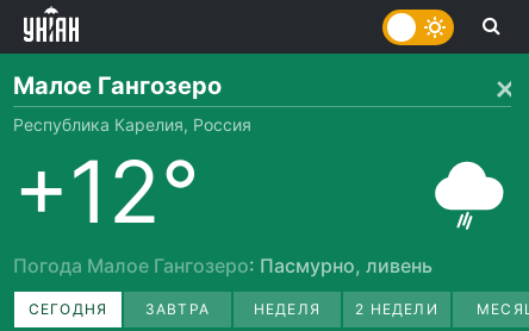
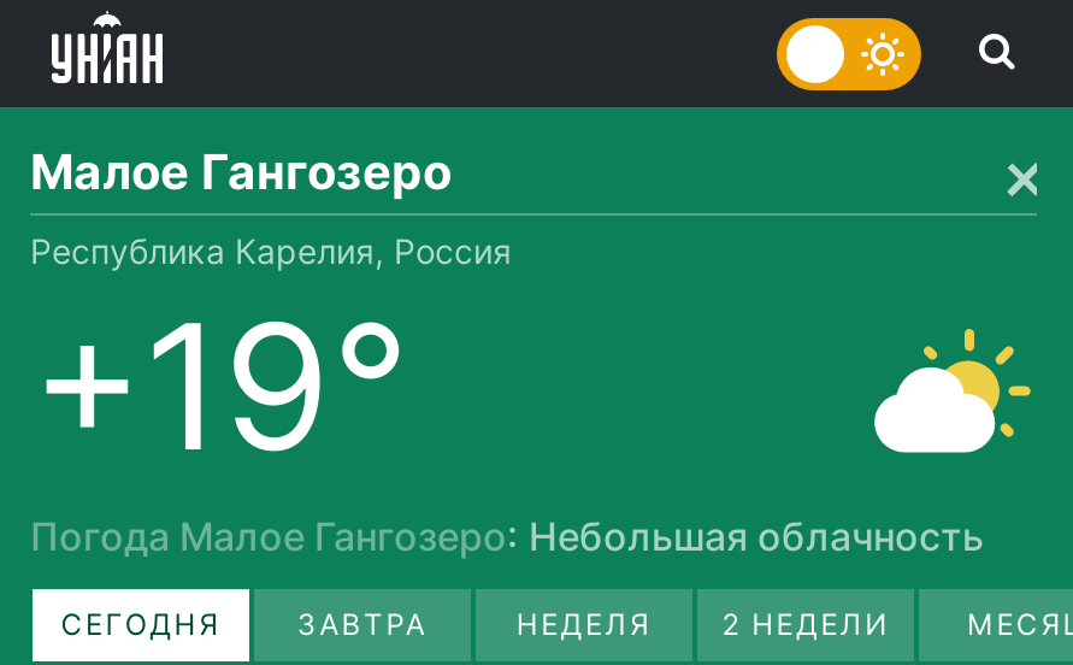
- +12°
+ +19°

- [image]
- Погода Малое Гангозеро: Пасмурно, ливень
+ [image]
+ Погода Малое Гангозеро: Небольшая облачность
